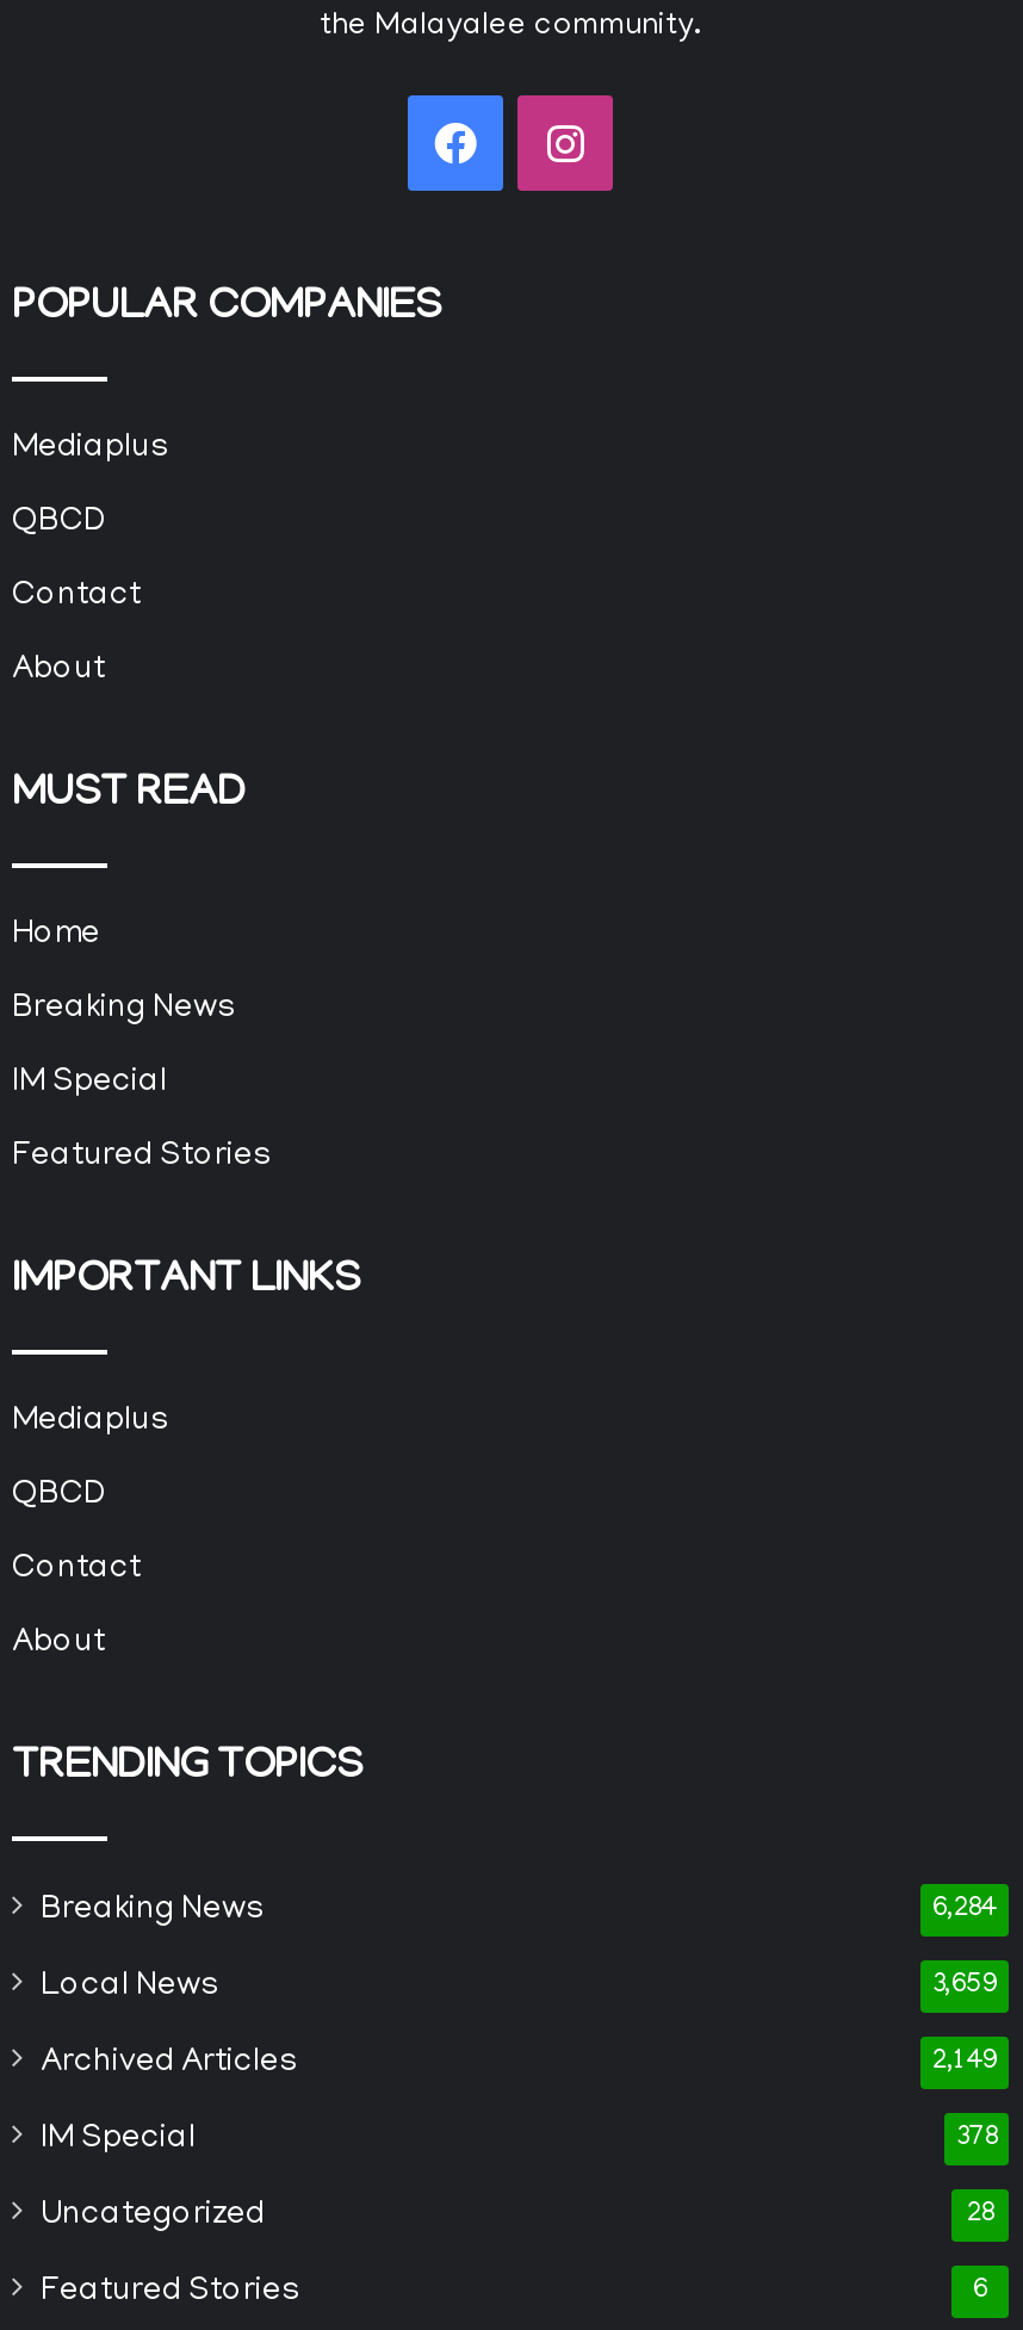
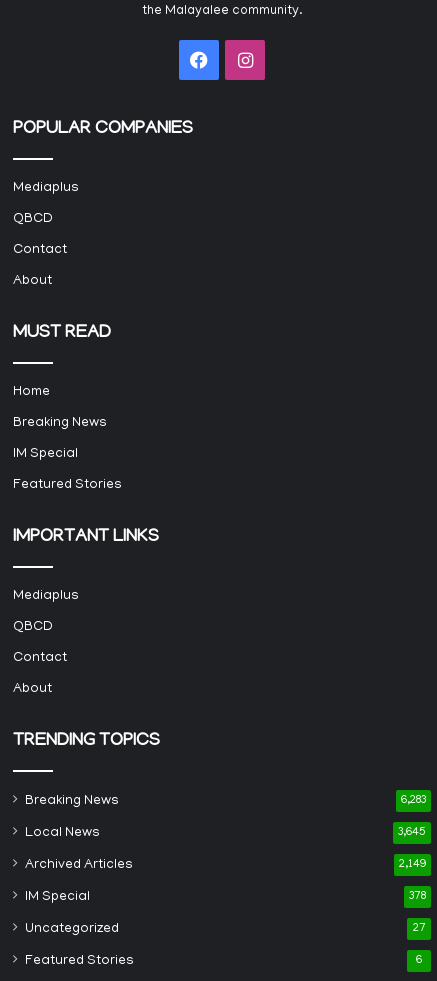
- 6,284
+ 6,283

- 3,659
+ 3,645

- 28
+ 27
